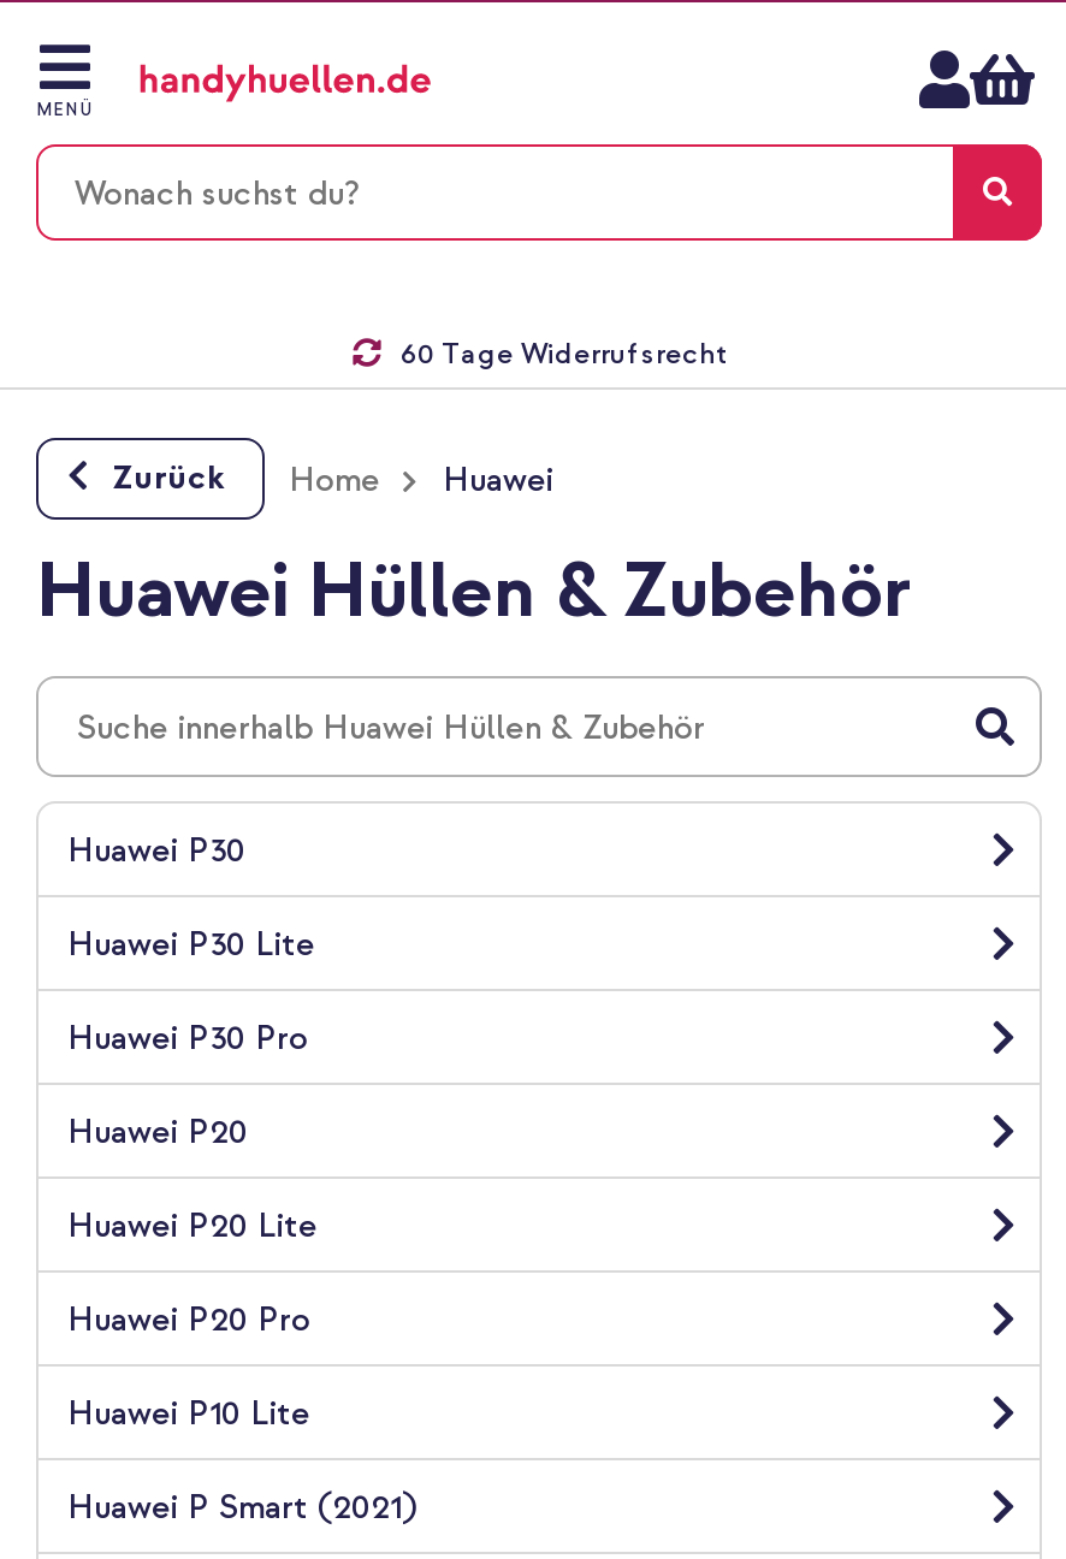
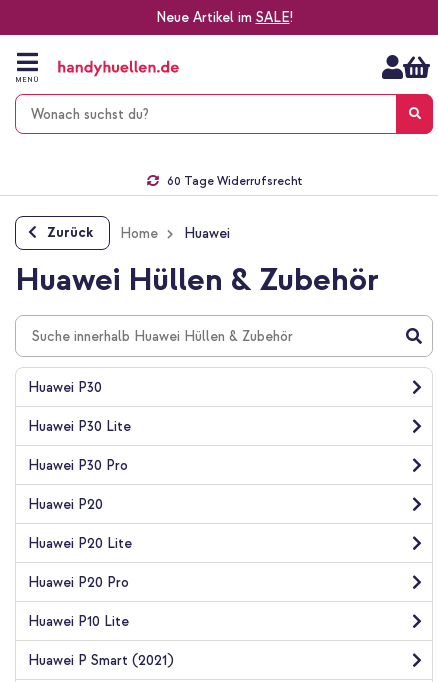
+ Neue Artikel im SALE!
